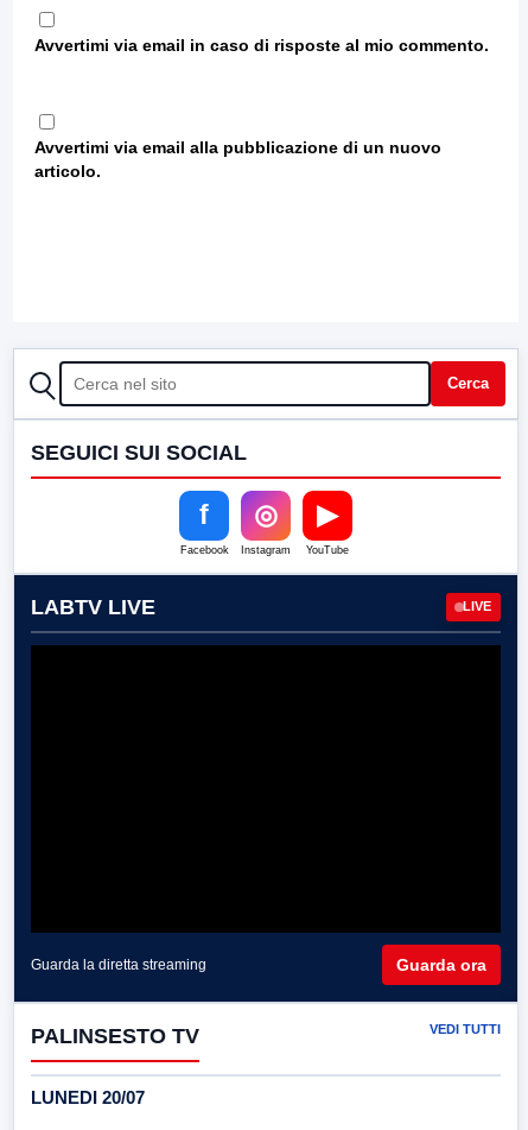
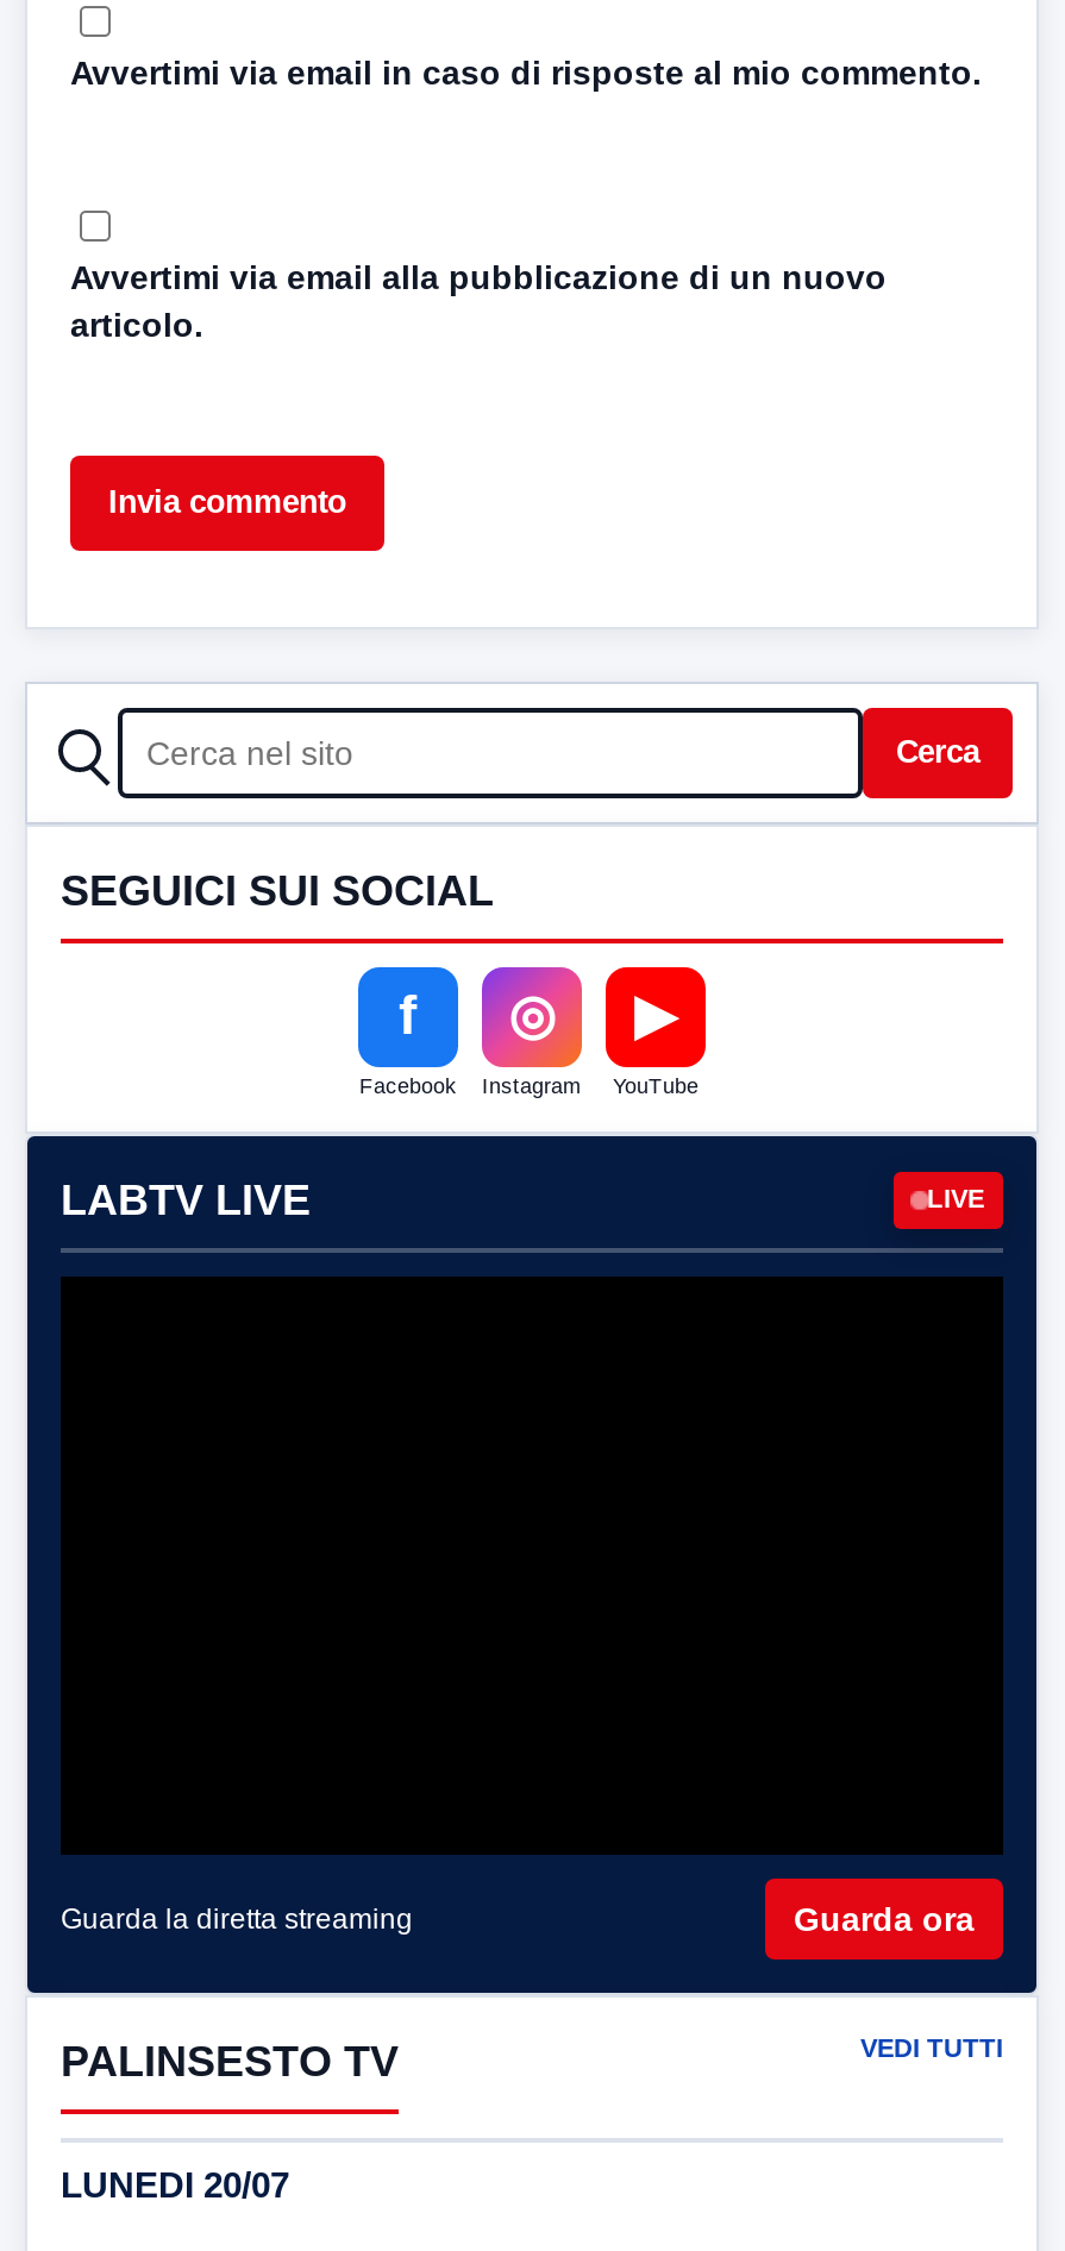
+ [image]
